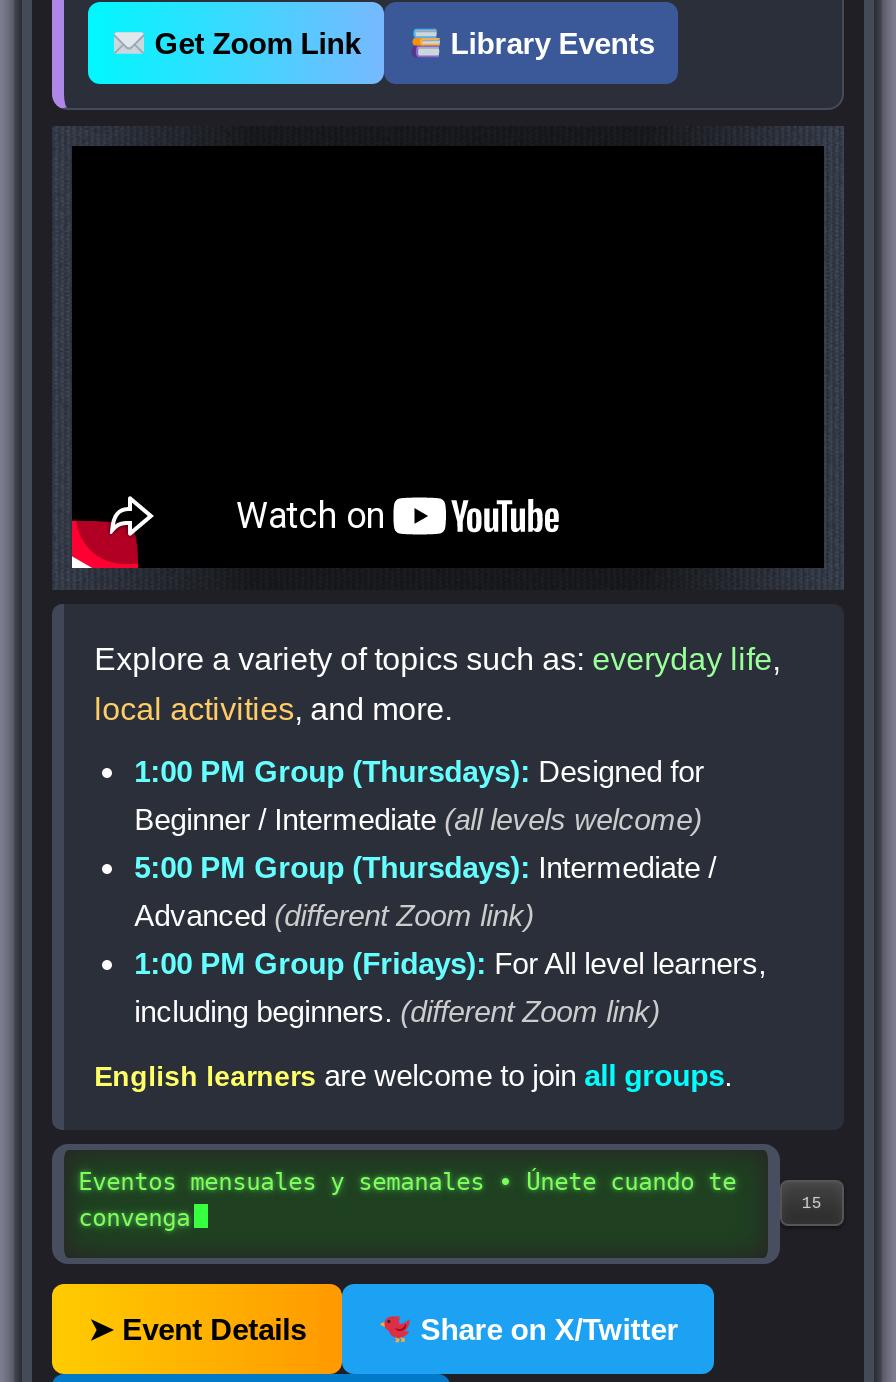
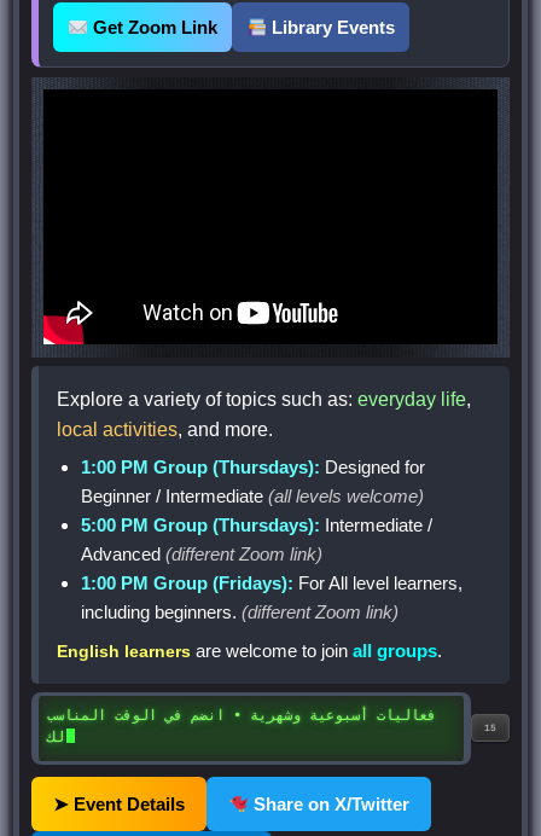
- Eventos mensuales y semanales • Únete cuando te
- convenga
+ فعاليات أسبوعية وشهرية • انضم في الوقت المناسب
+ لك
